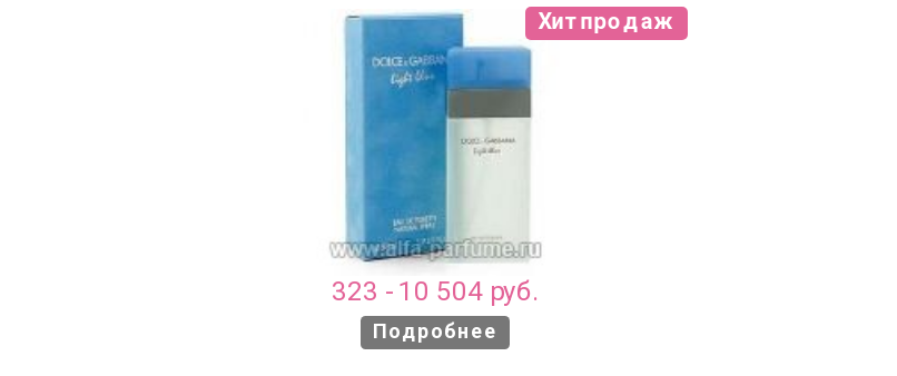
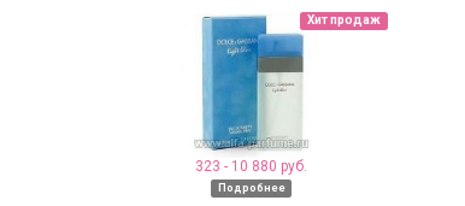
- 323 - 10 504 руб.
+ 323 - 10 880 руб.
